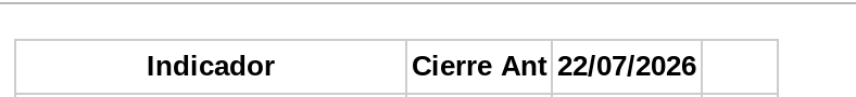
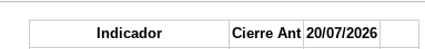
- Cierre Ant 22/07/2026
+ Cierre Ant 20/07/2026
